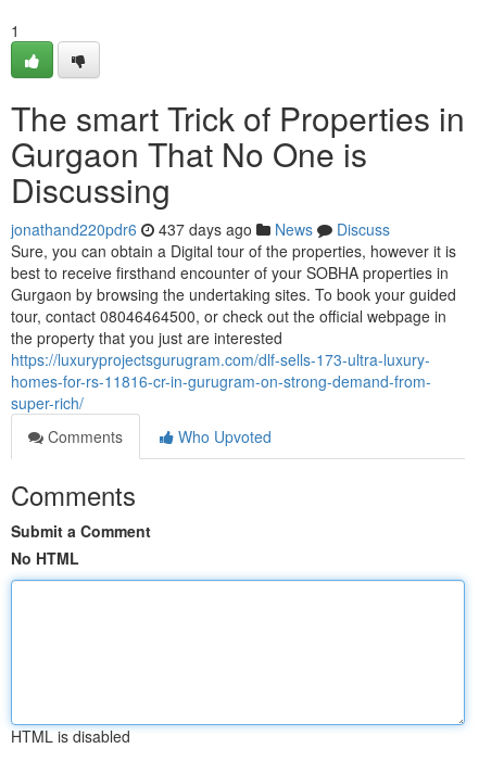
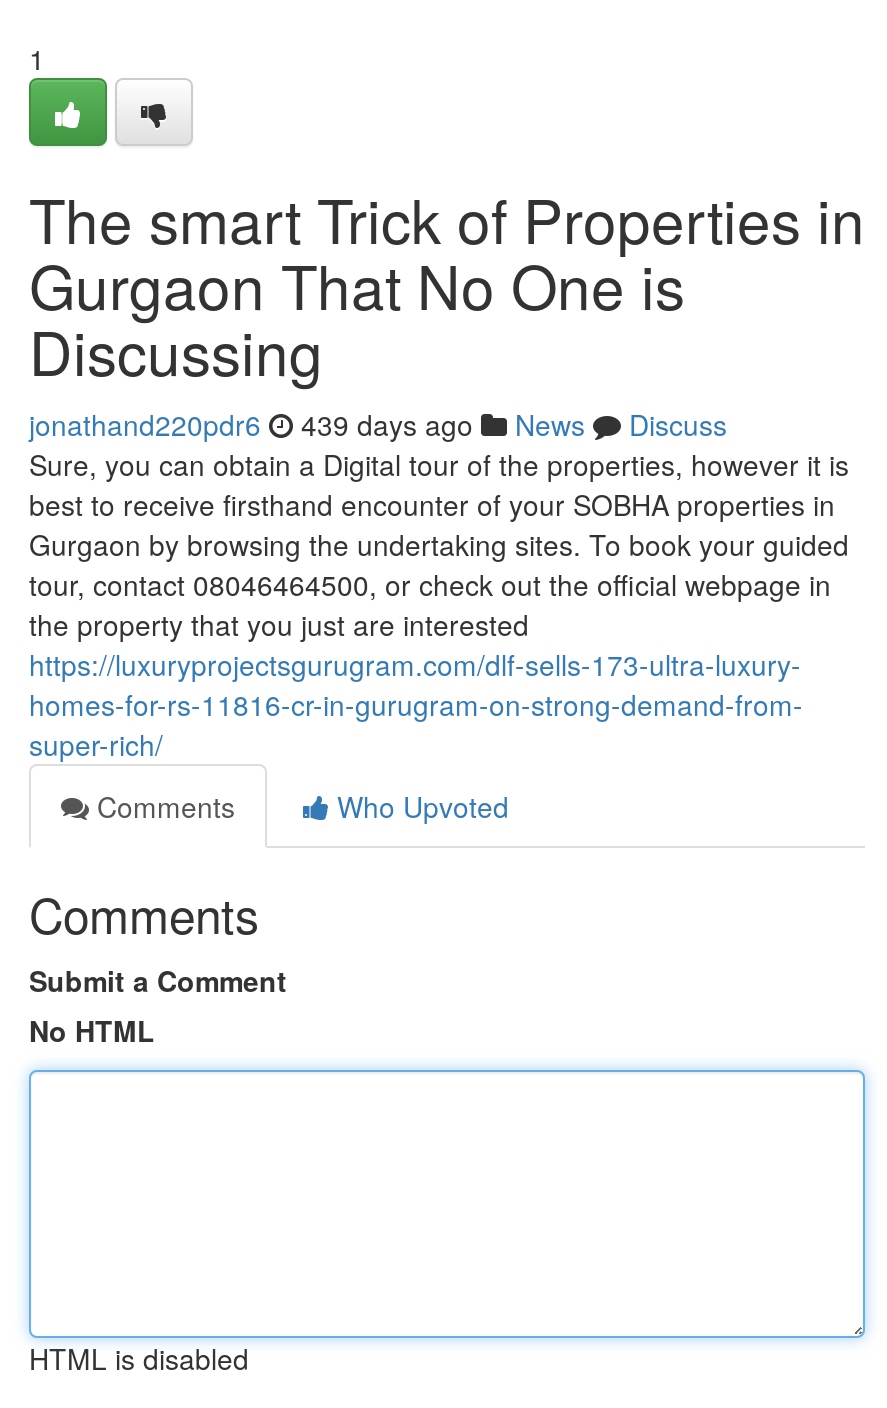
- jonathand220pdr6 437 days ago News Discuss
+ jonathand220pdr6 439 days ago News Discuss
